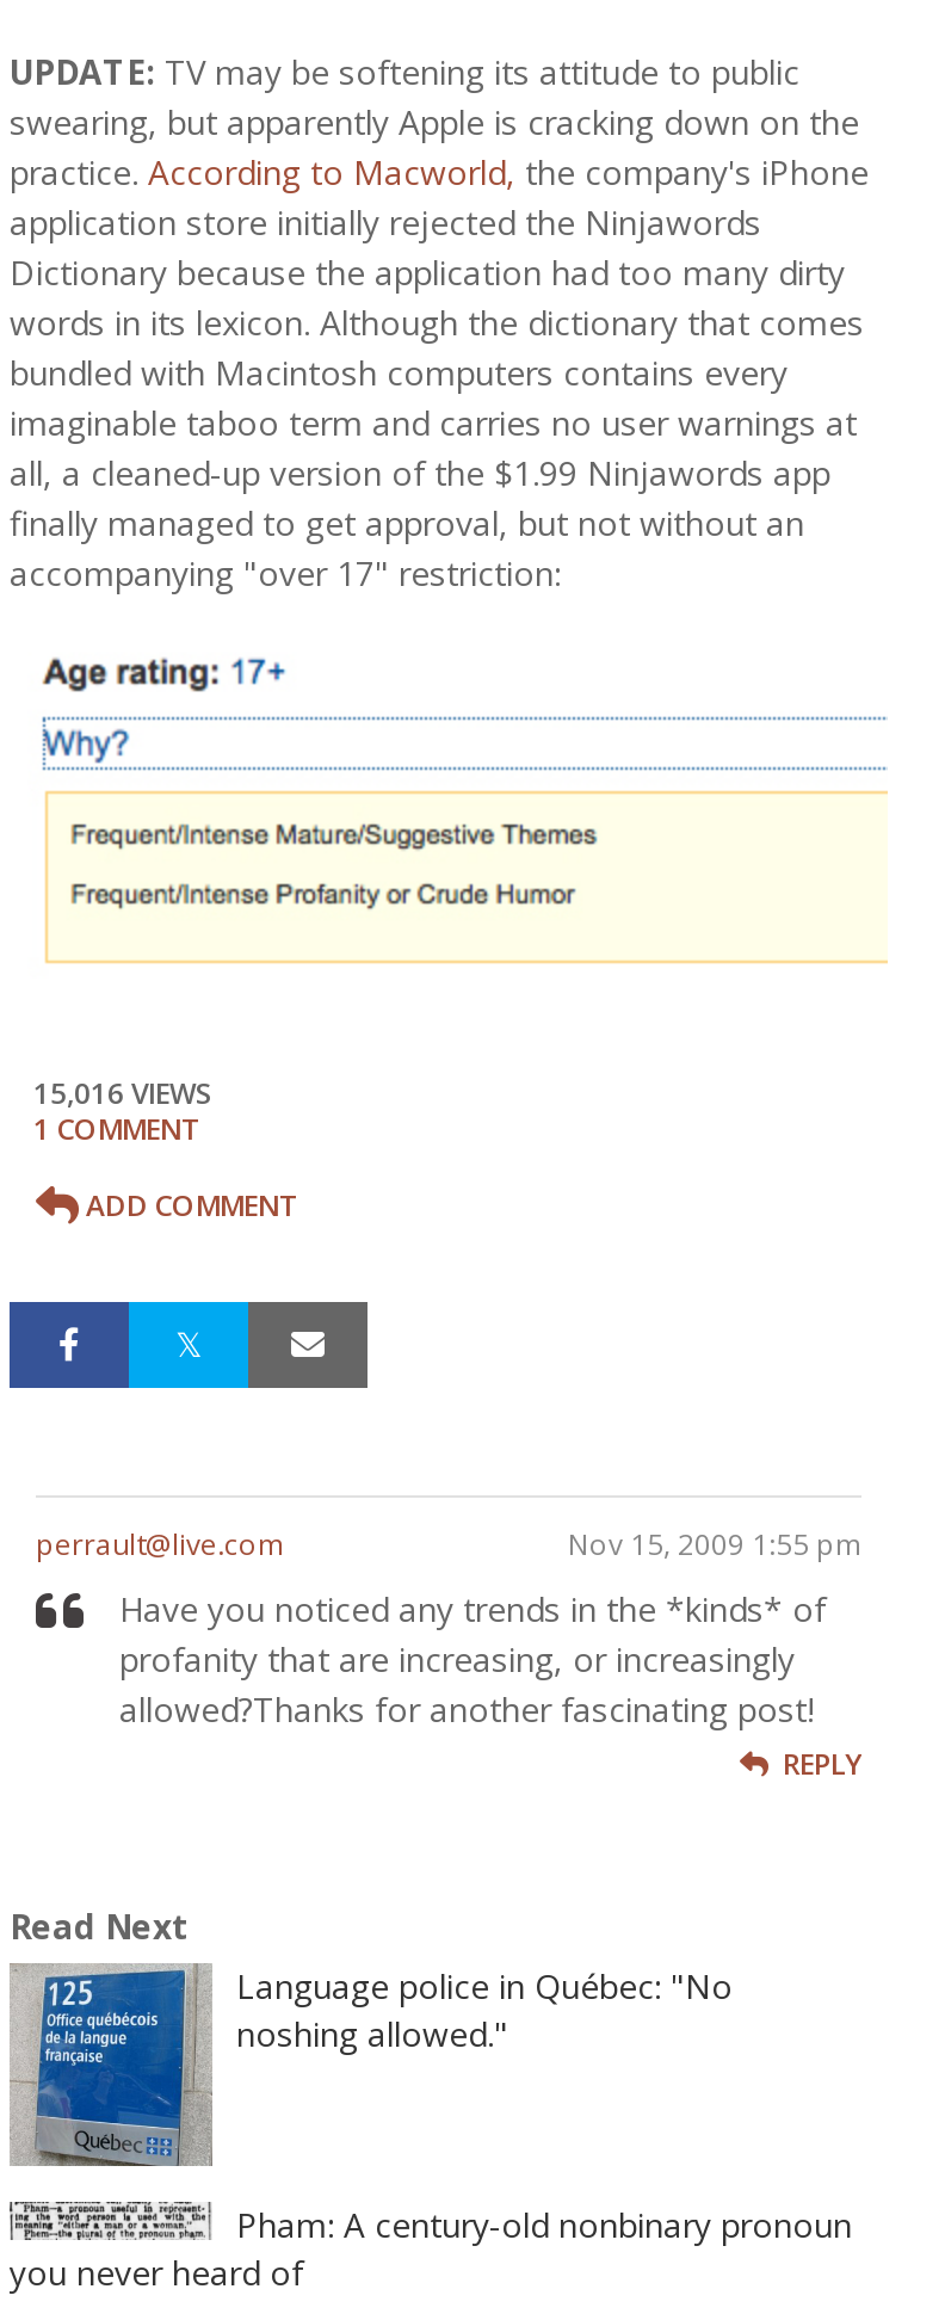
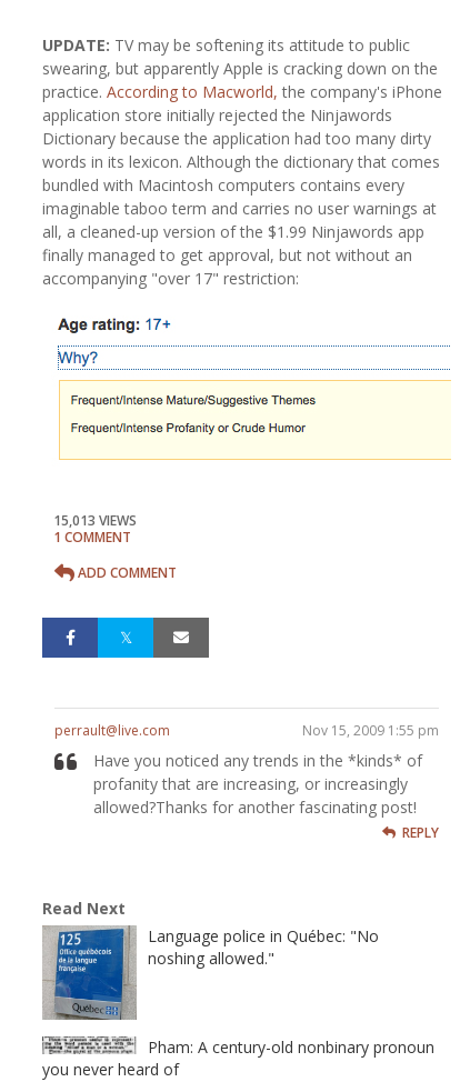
- 15,016 VIEWS
+ 15,013 VIEWS
